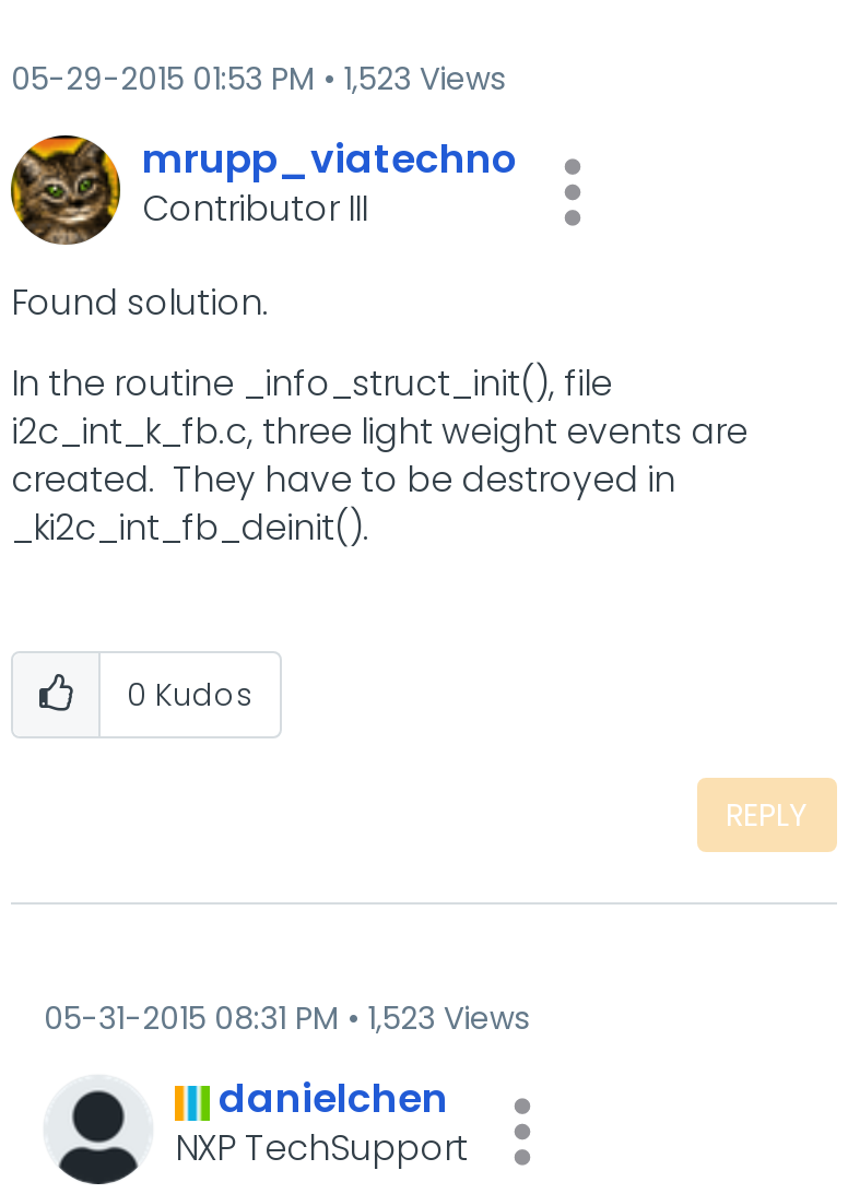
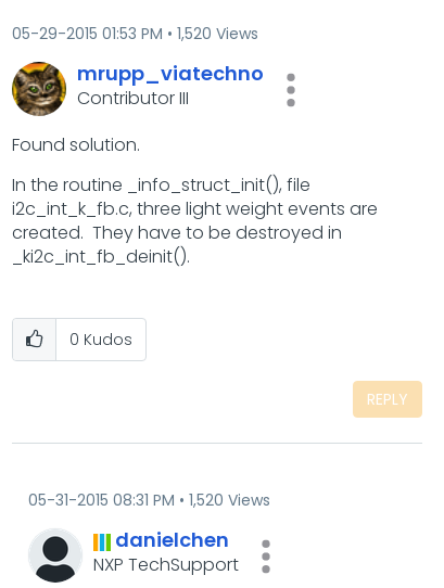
- 05-29-2015 01:53 PM 1,523 Views
+ 05-29-2015 01:53 PM 1,520 Views

- 05-31-2015 08:31 PM 1,523 Views
+ 05-31-2015 08:31 PM 1,520 Views
